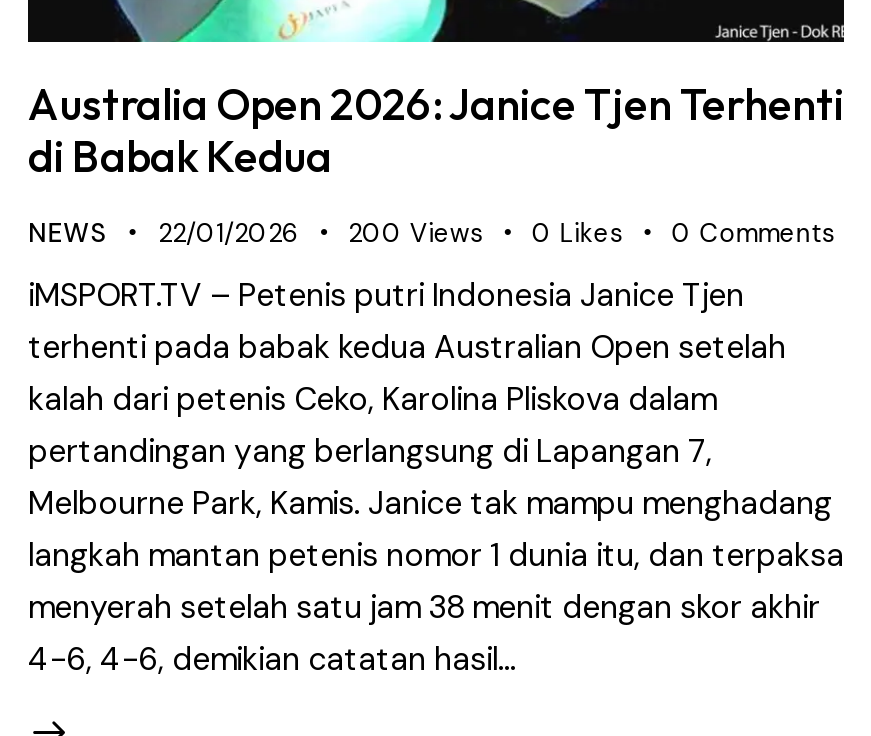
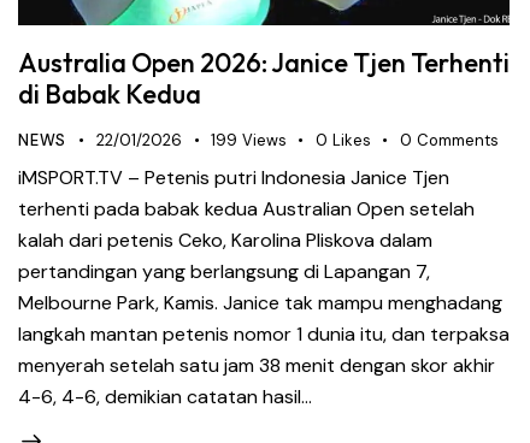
- 200 Views
+ 199 Views
